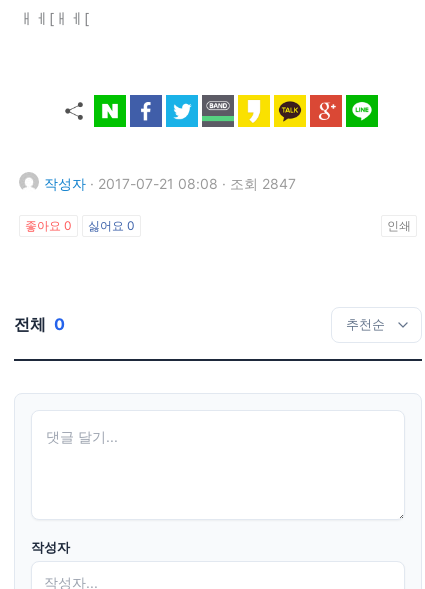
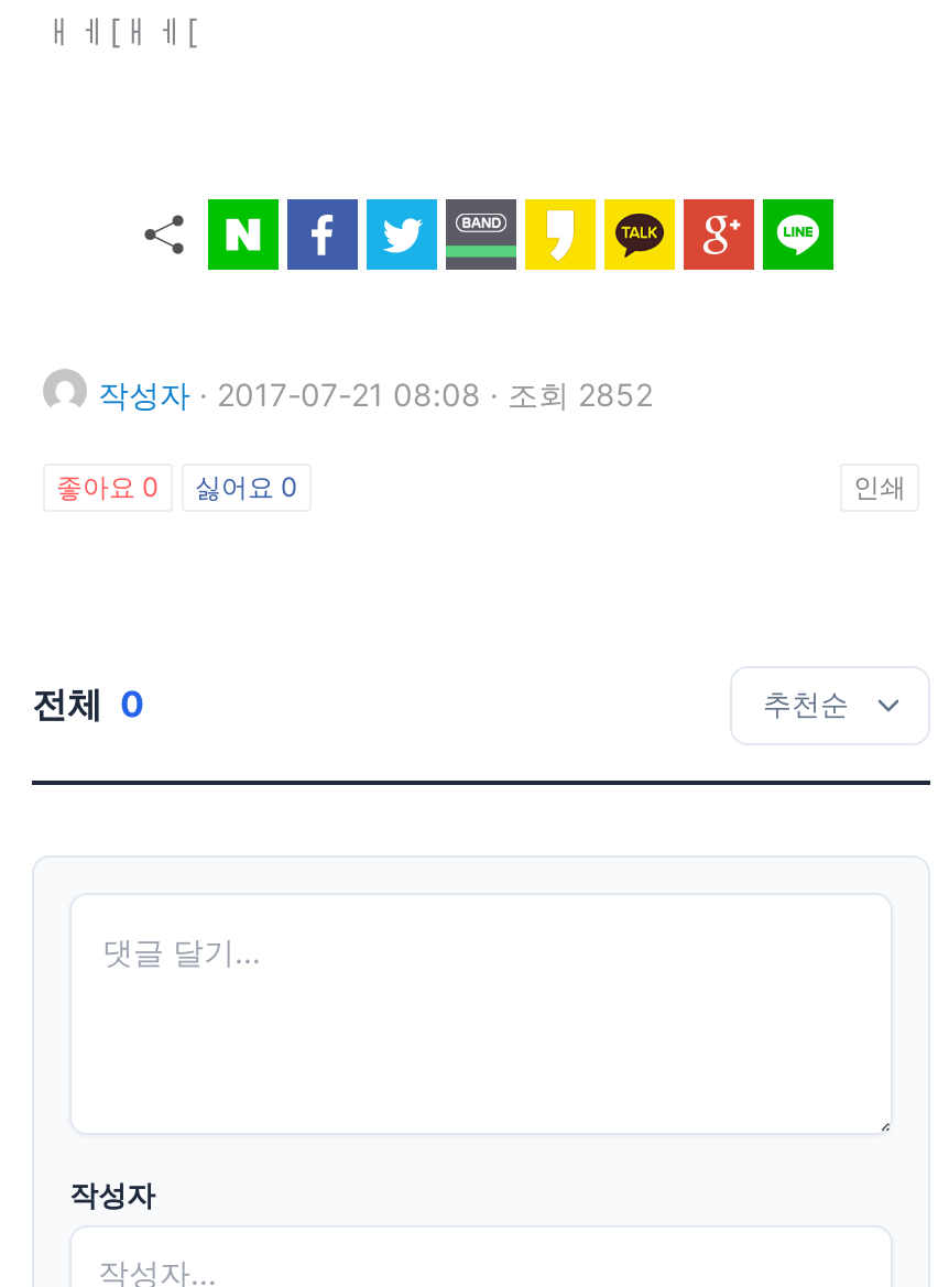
- 작성자 · 2017-07-21 08:08 · 조회 2847
+ 작성자 · 2017-07-21 08:08 · 조회 2852
